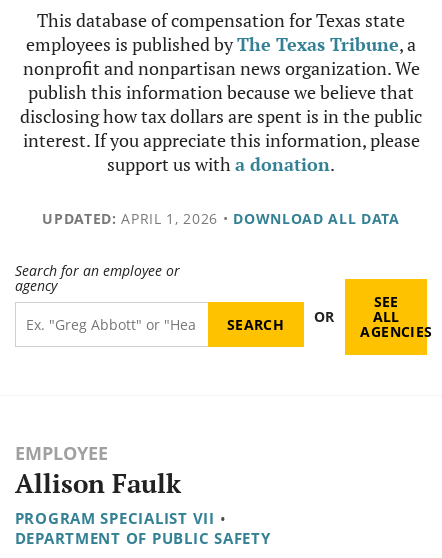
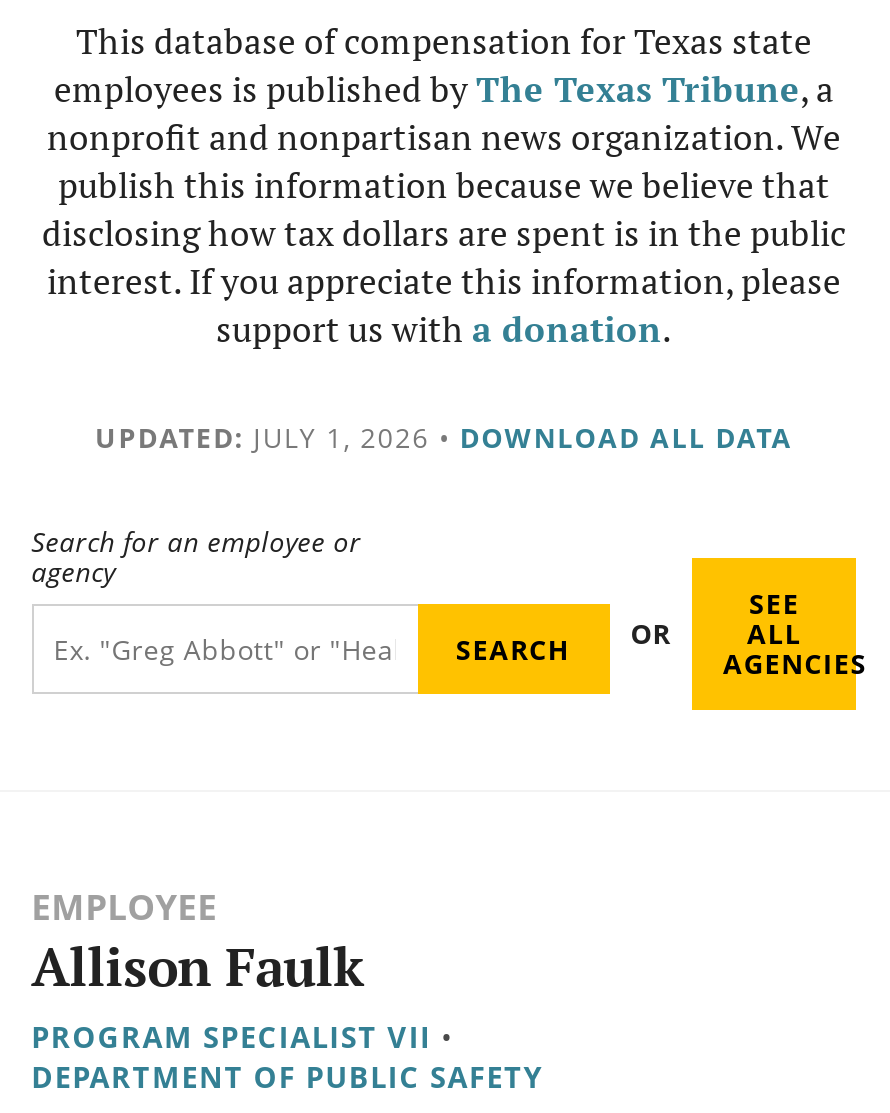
- UPDATED: APRIL 1, 2026 • DOWNLOAD ALL DATA
+ UPDATED: JULY 1, 2026 • DOWNLOAD ALL DATA
